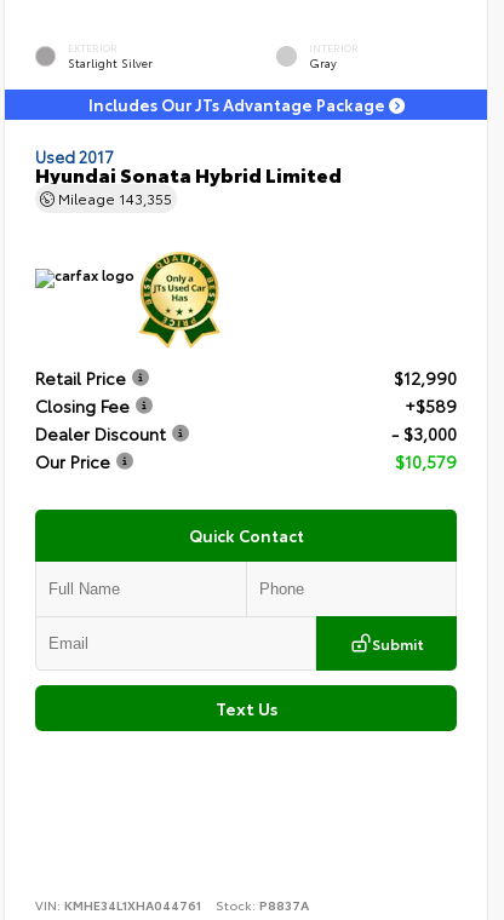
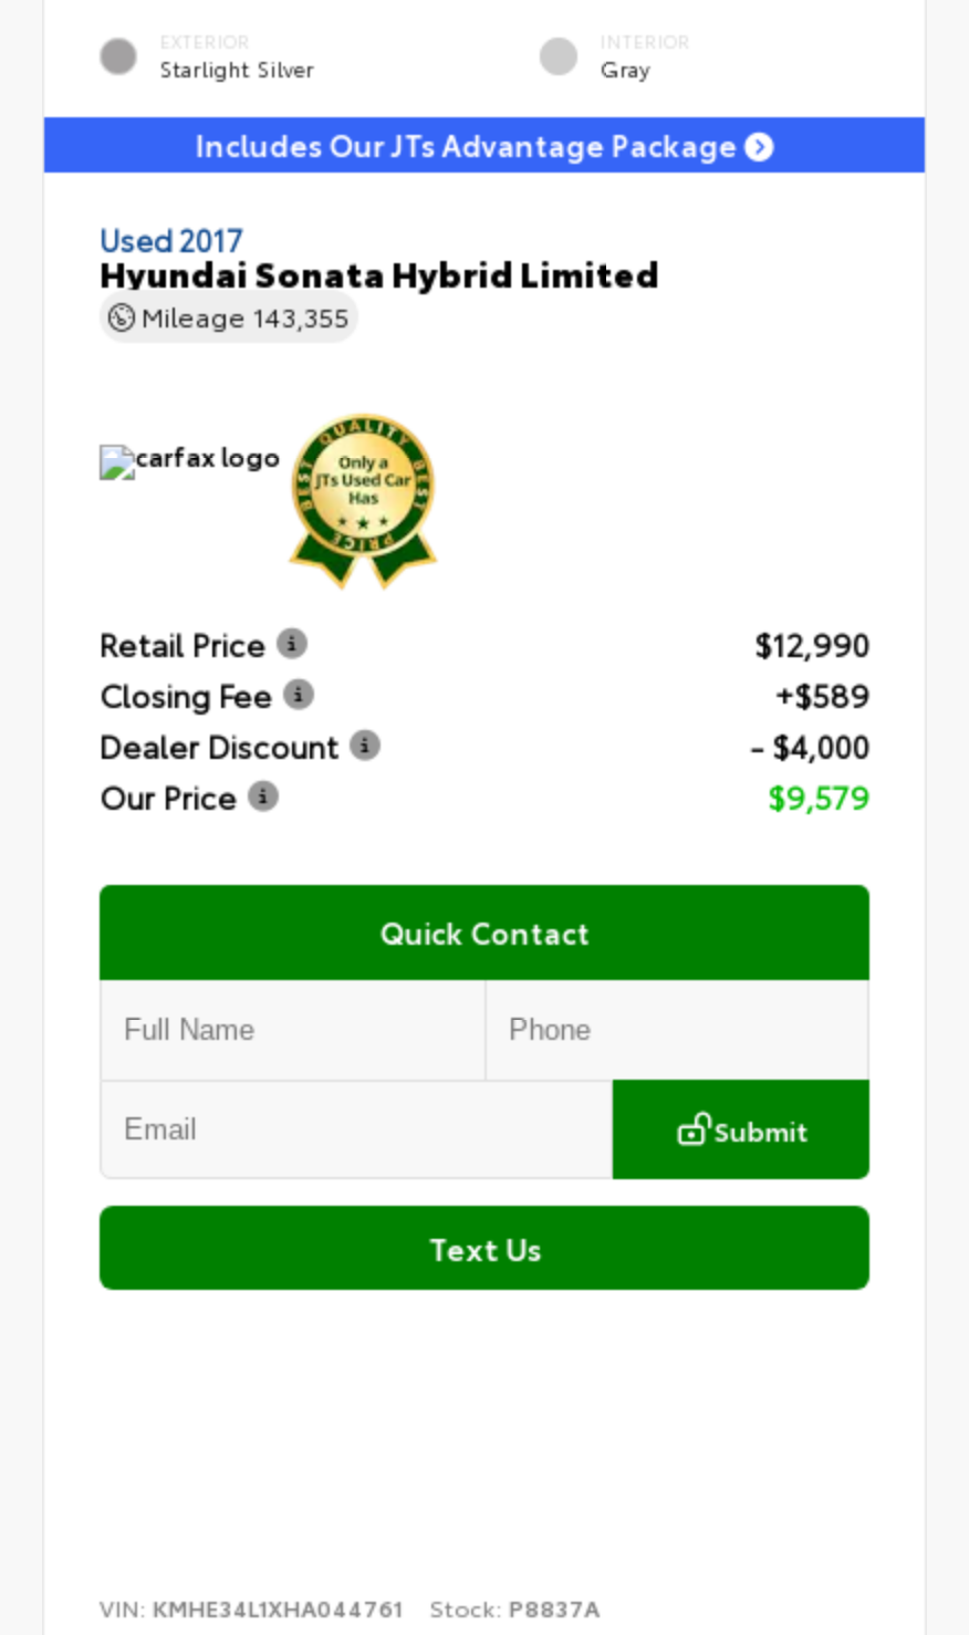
- - $3,000
+ - $4,000

- $10,579
+ $9,579
